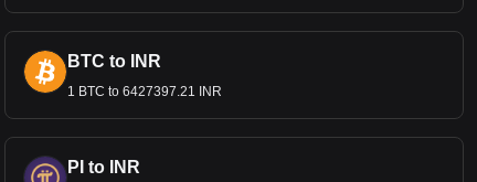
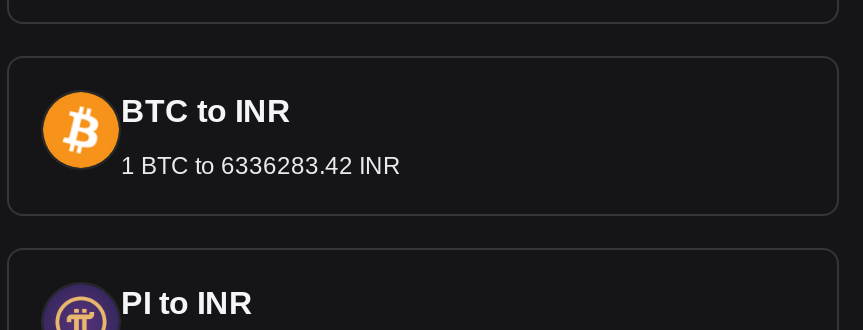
- 1 BTC to 6427397.21 INR
+ 1 BTC to 6336283.42 INR
